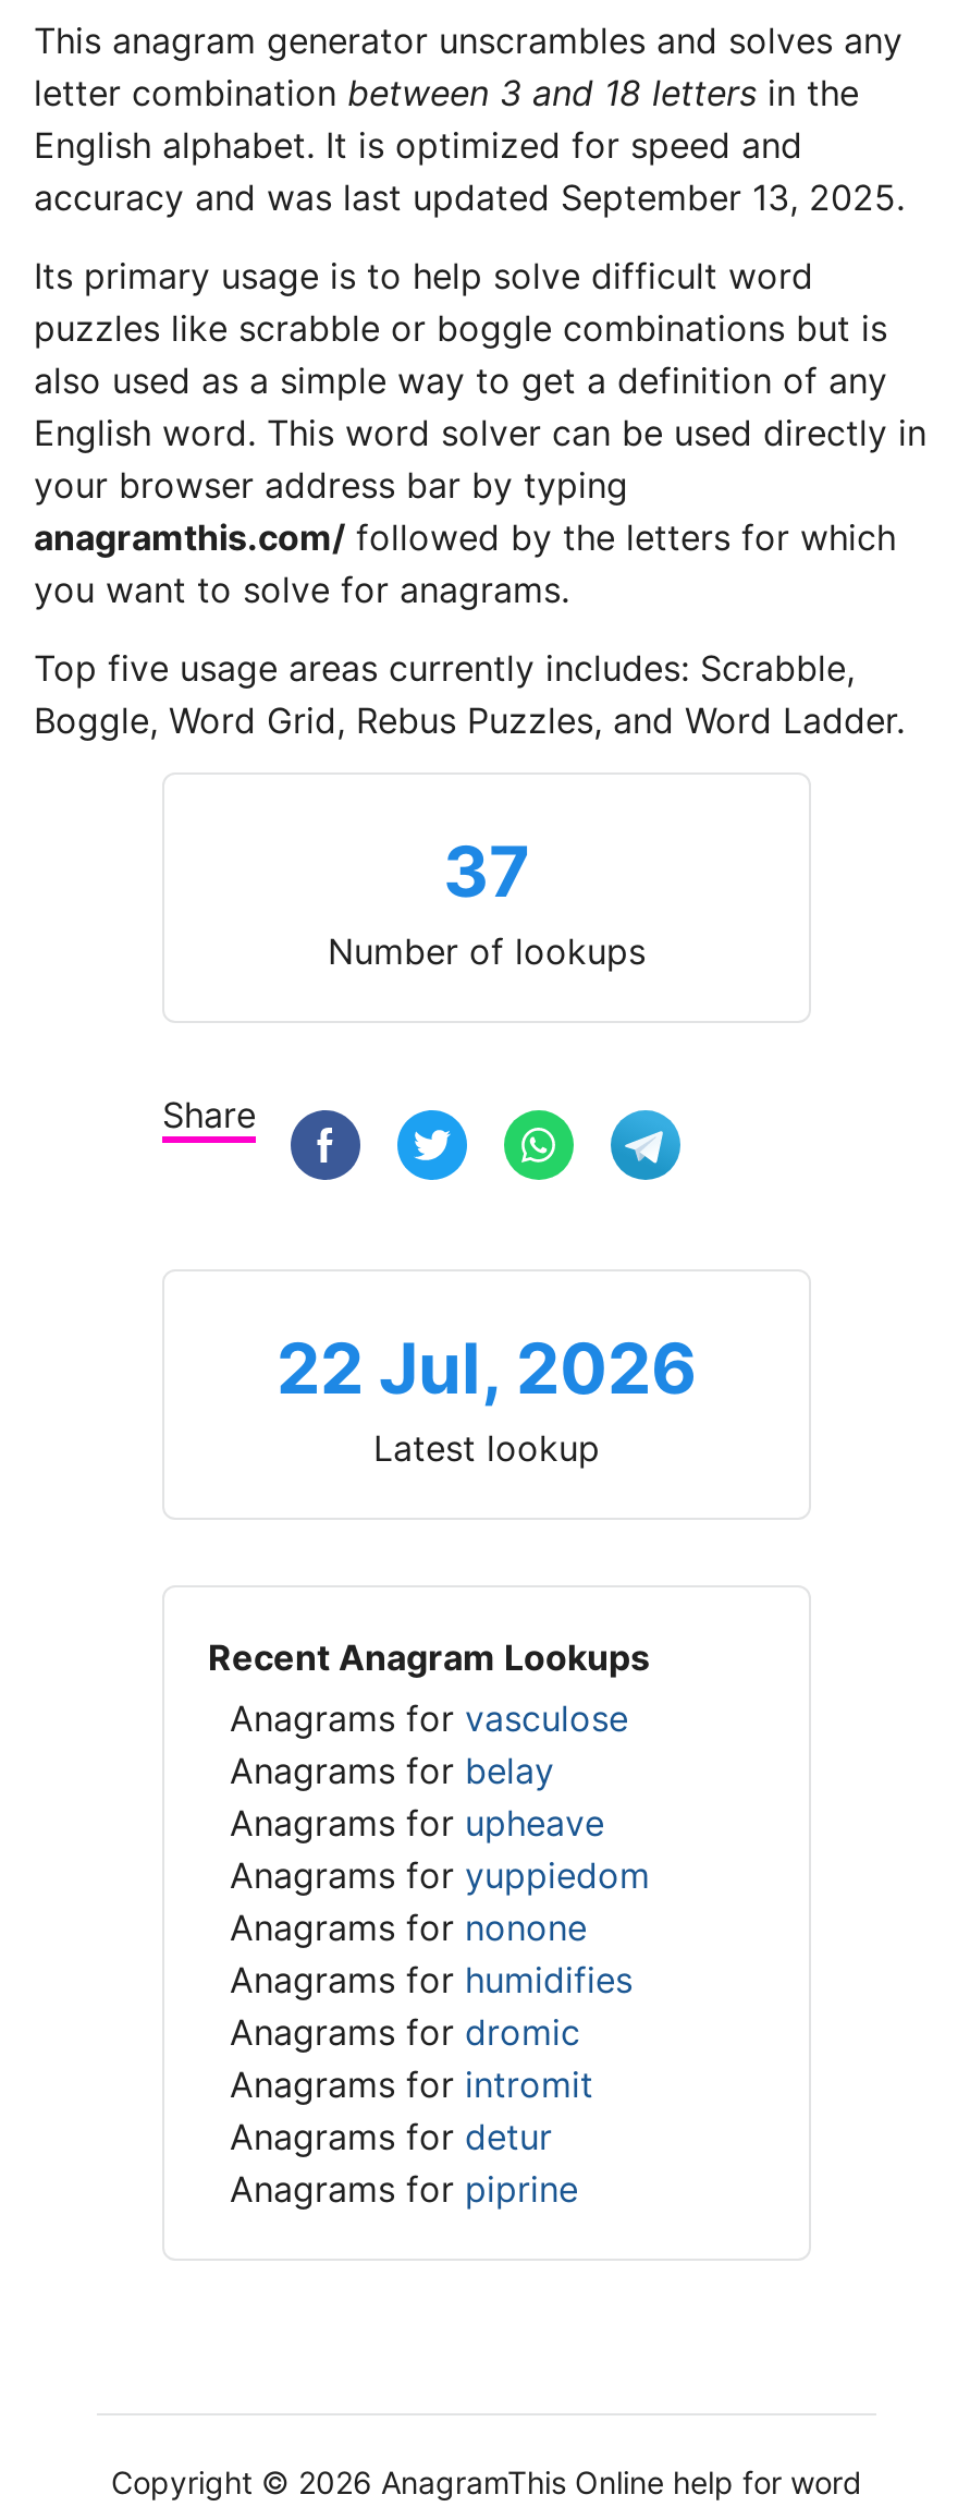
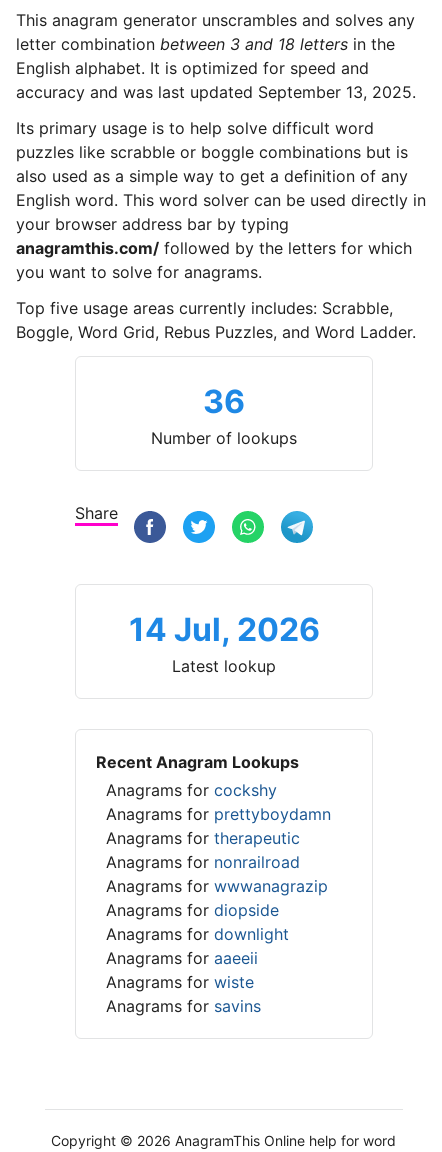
- 37
+ 36

- 22 Jul, 2026
+ 14 Jul, 2026

- Anagrams for vasculose
+ Anagrams for cockshy

- Anagrams for belay
+ Anagrams for prettyboydamn

- Anagrams for upheave
+ Anagrams for therapeutic

- Anagrams for yuppiedom
+ Anagrams for nonrailroad

- Anagrams for nonone
+ Anagrams for wwwanagrazip

- Anagrams for humidifies
+ Anagrams for diopside

- Anagrams for dromic
+ Anagrams for downlight

- Anagrams for intromit
+ Anagrams for aaeeii

- Anagrams for detur
+ Anagrams for wiste

- Anagrams for piprine
+ Anagrams for savins
